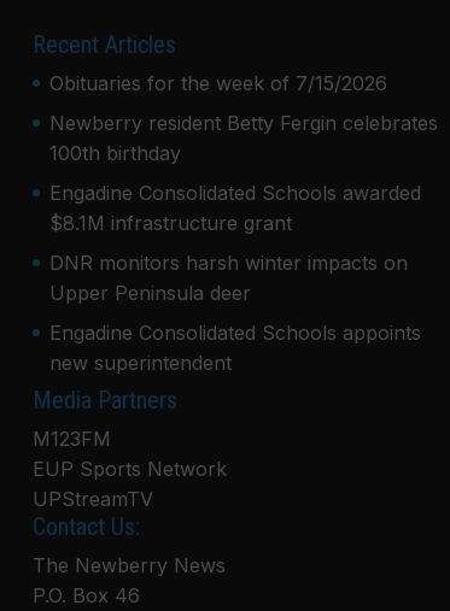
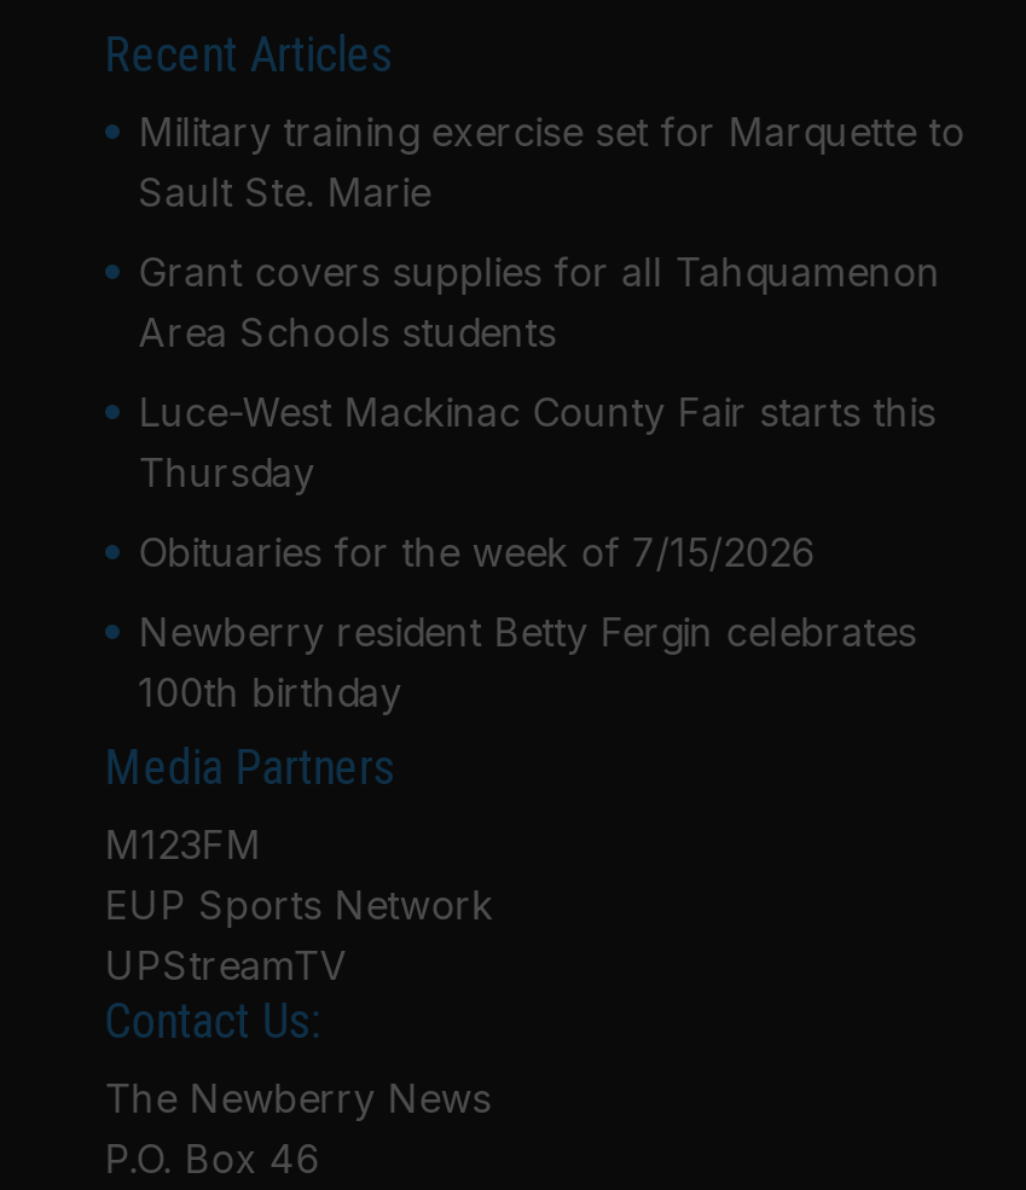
+ Military training exercise set for Marquette to
+ Sault Ste. Marie
+ Grant covers supplies for all Tahquamenon
+ Area Schools students
+ Luce-West Mackinac County Fair starts this
+ Thursday

moved down: Obituaries for the week of 7/15/2026 | Newberry resident Betty Fergin celebrates | 100th birthday

- Engadine Consolidated Schools awarded
- $8.1M infrastructure grant
- DNR monitors harsh winter impacts on
- Upper Peninsula deer
- Engadine Consolidated Schools appoints
- new superintendent
